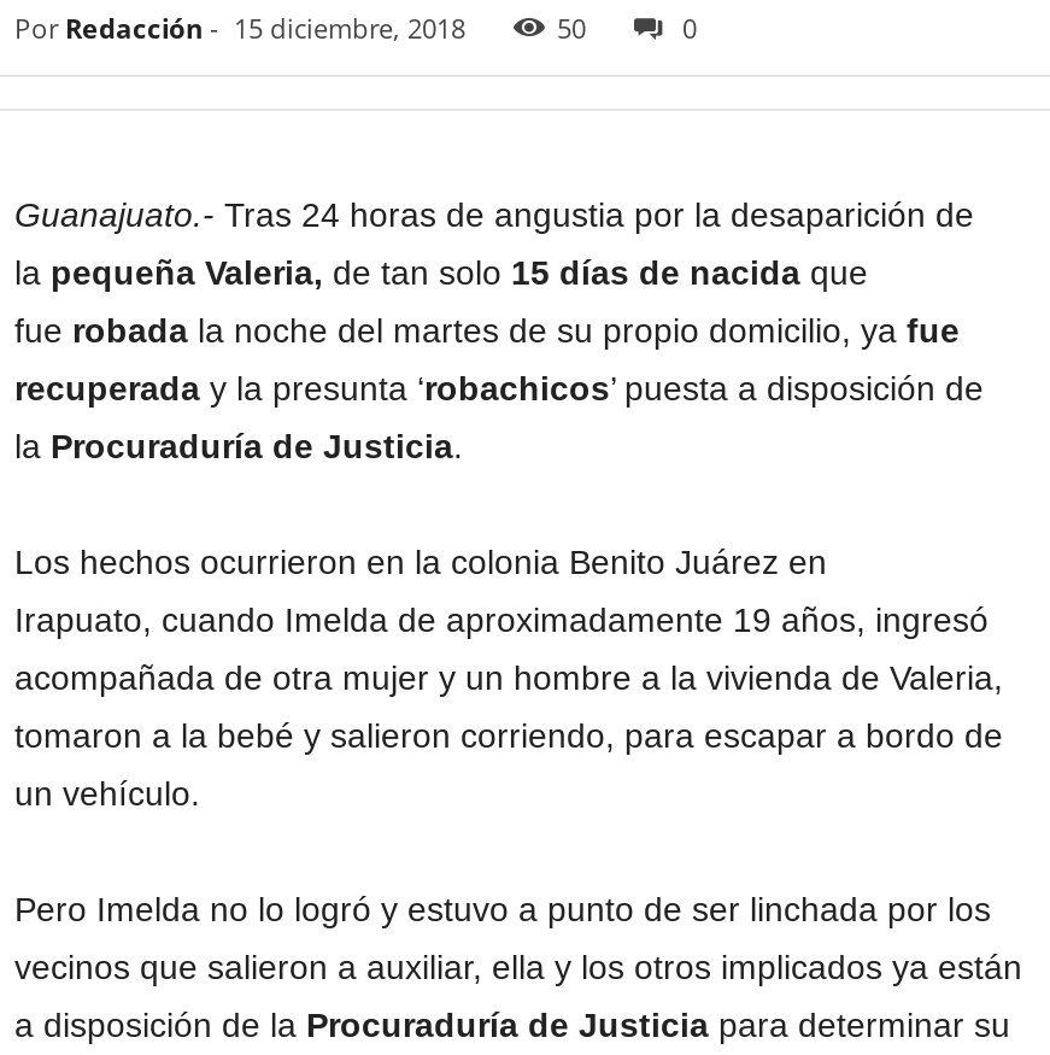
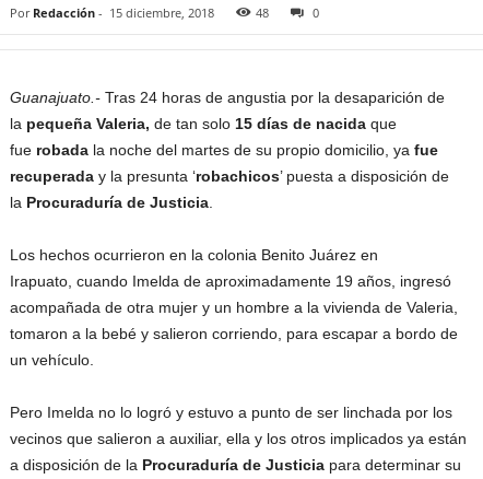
- 50
+ 48
